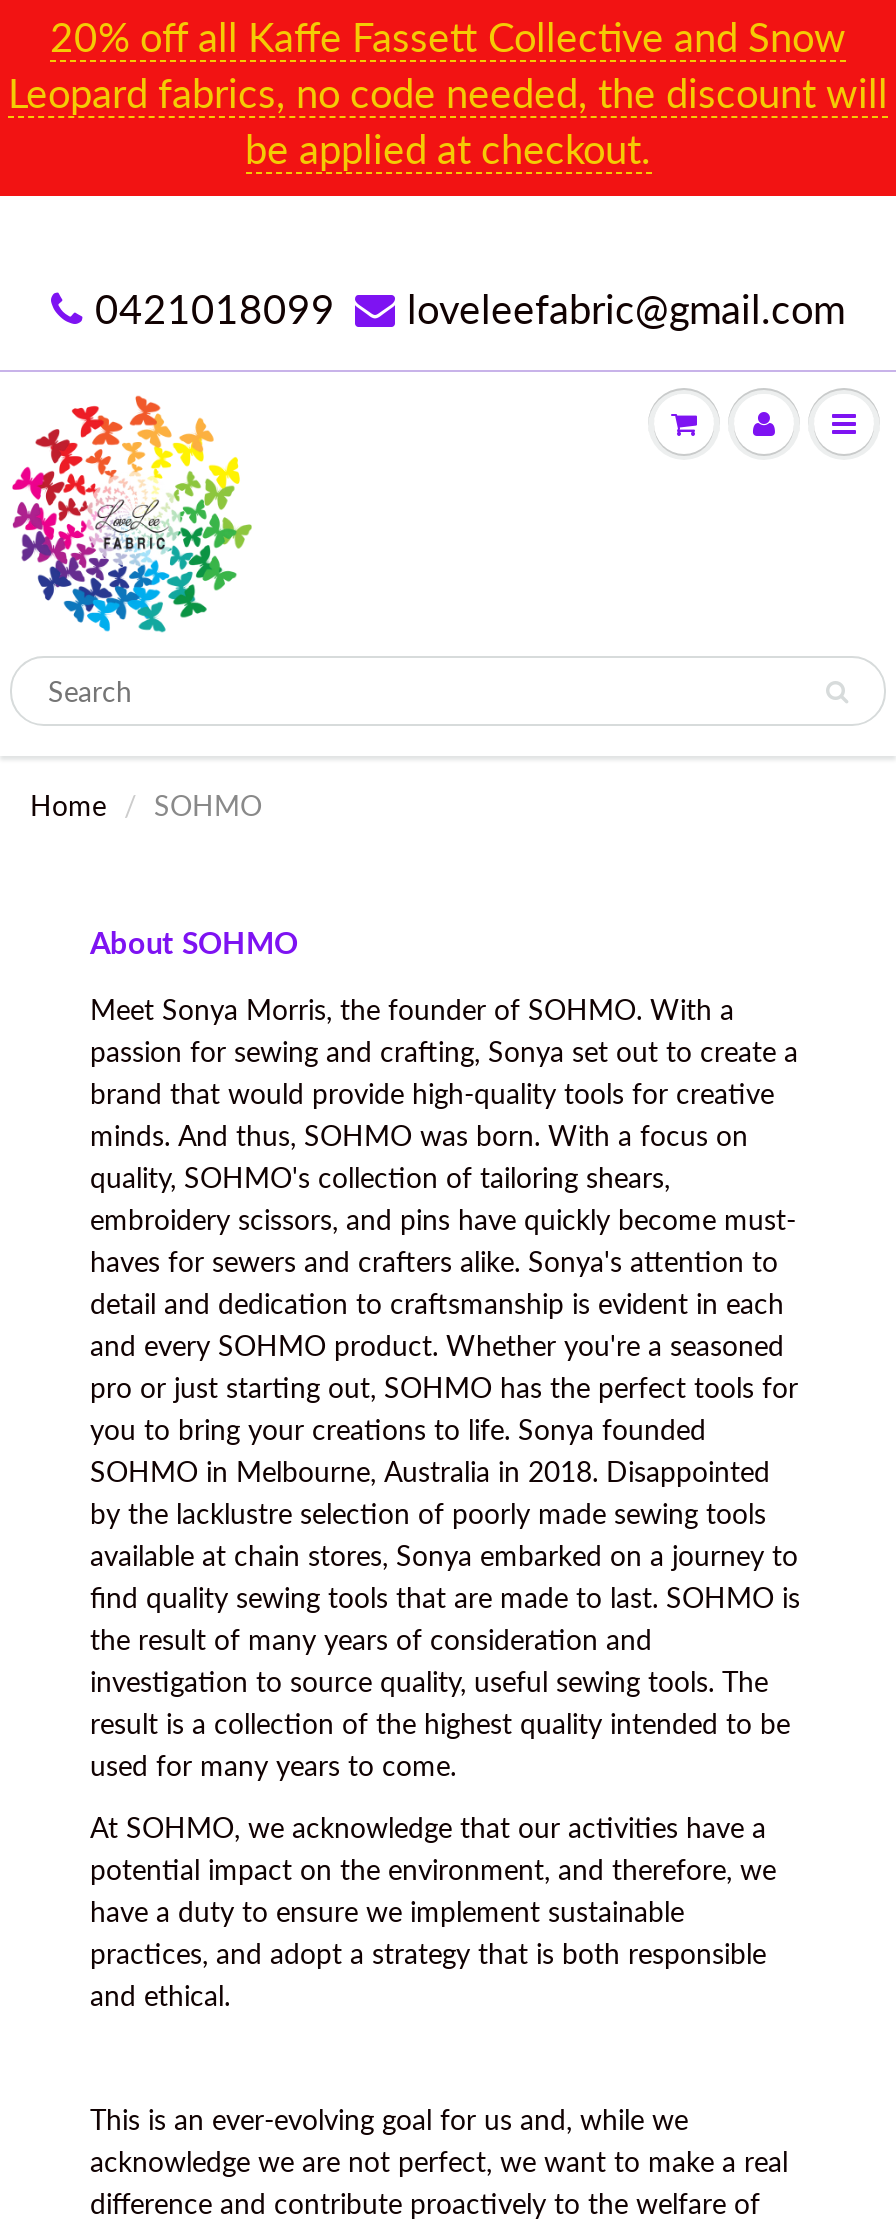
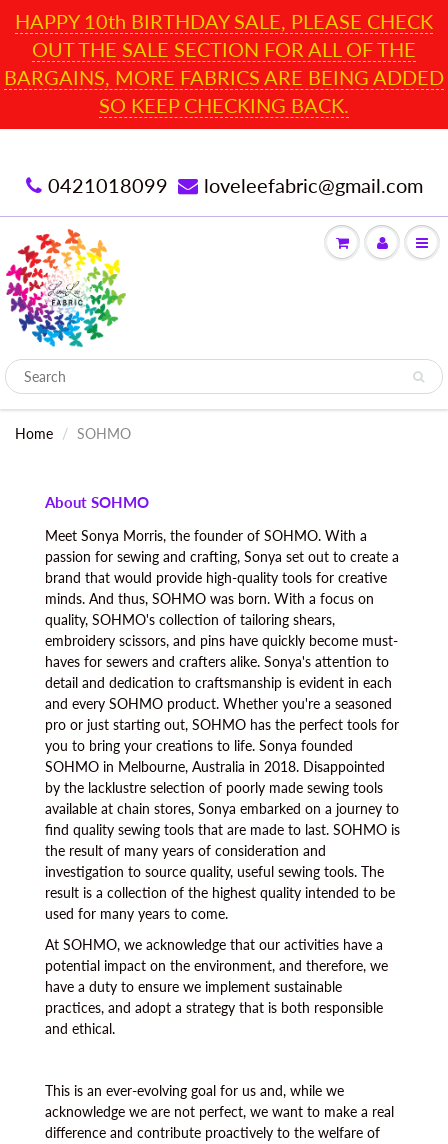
- 20% off all Kaffe Fassett Collective and Snow
- Leopard fabrics, no code needed, the discount will
- be applied at checkout.
+ HAPPY 10th BIRTHDAY SALE, PLEASE CHECK
+ OUT THE SALE SECTION FOR ALL OF THE
+ BARGAINS, MORE FABRICS ARE BEING ADDED
+ SO KEEP CHECKING BACK.
